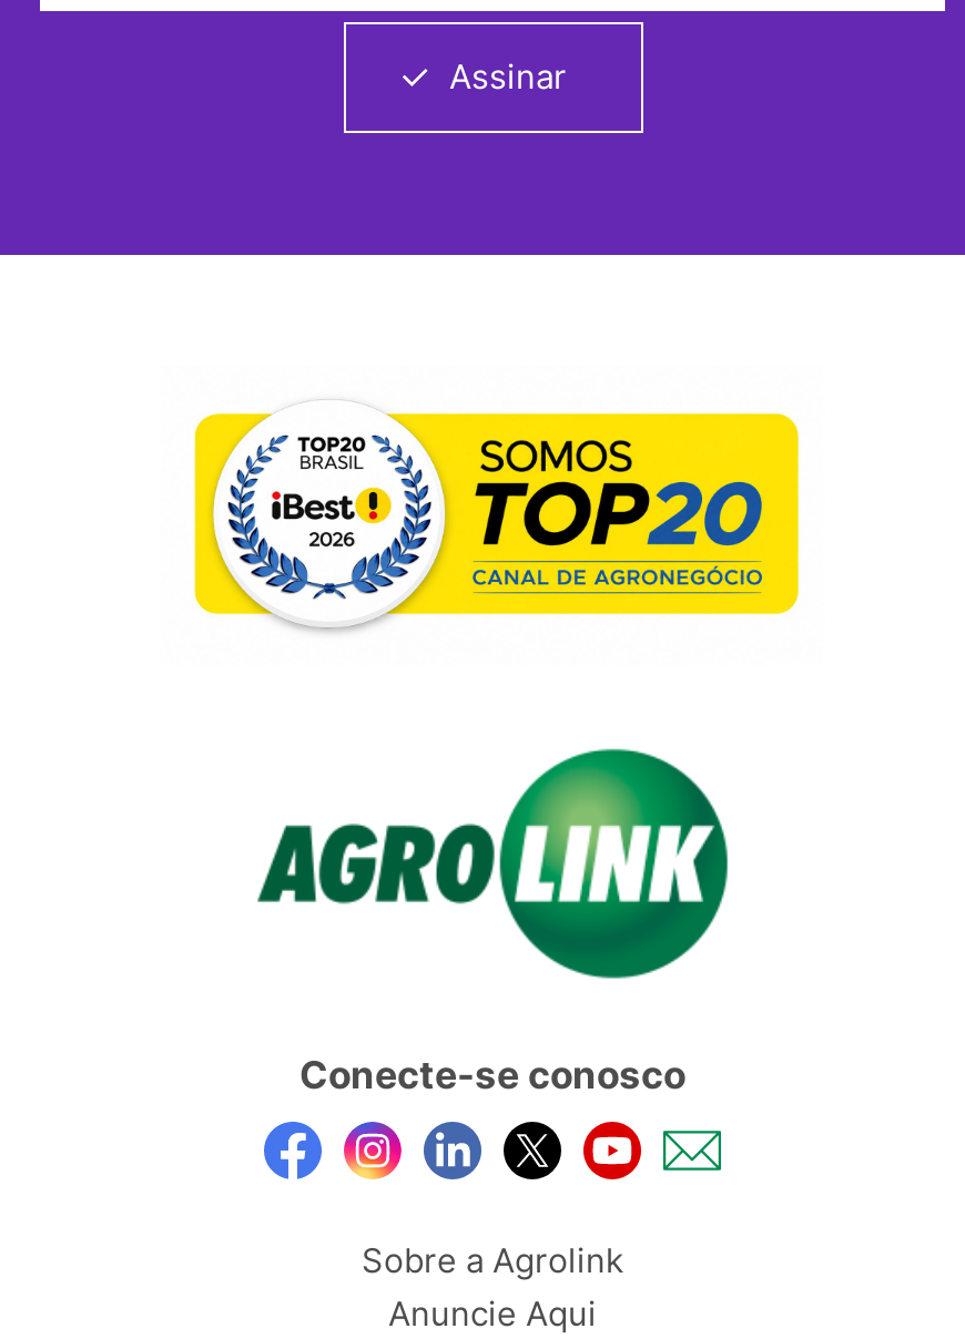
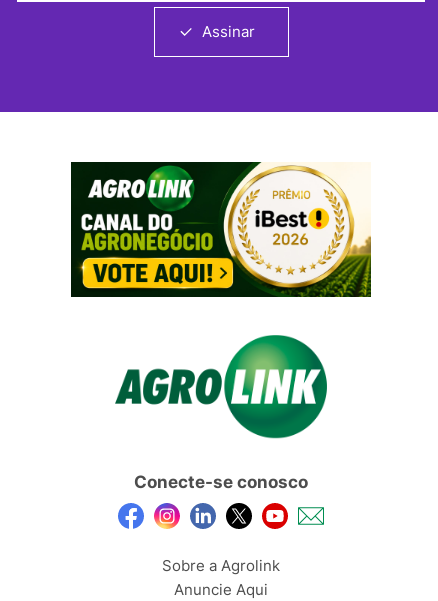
- [image]
+ [image]
